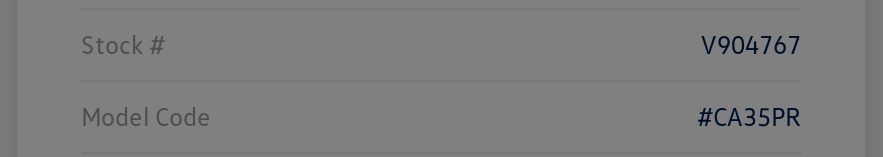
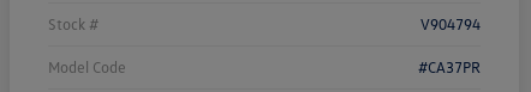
- V904767
+ V904794

- #CA35PR
+ #CA37PR
